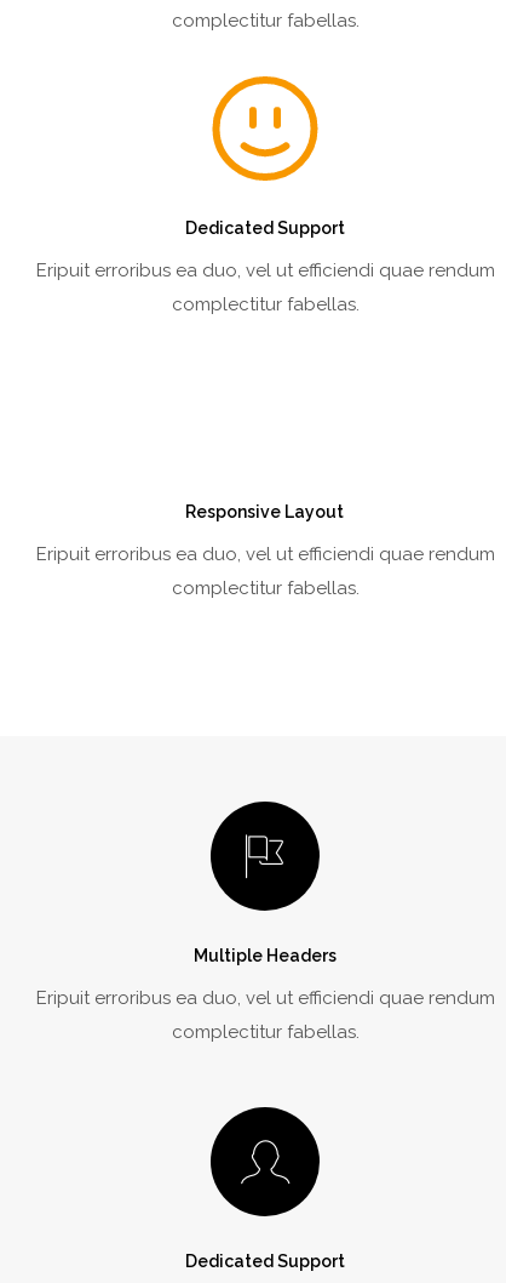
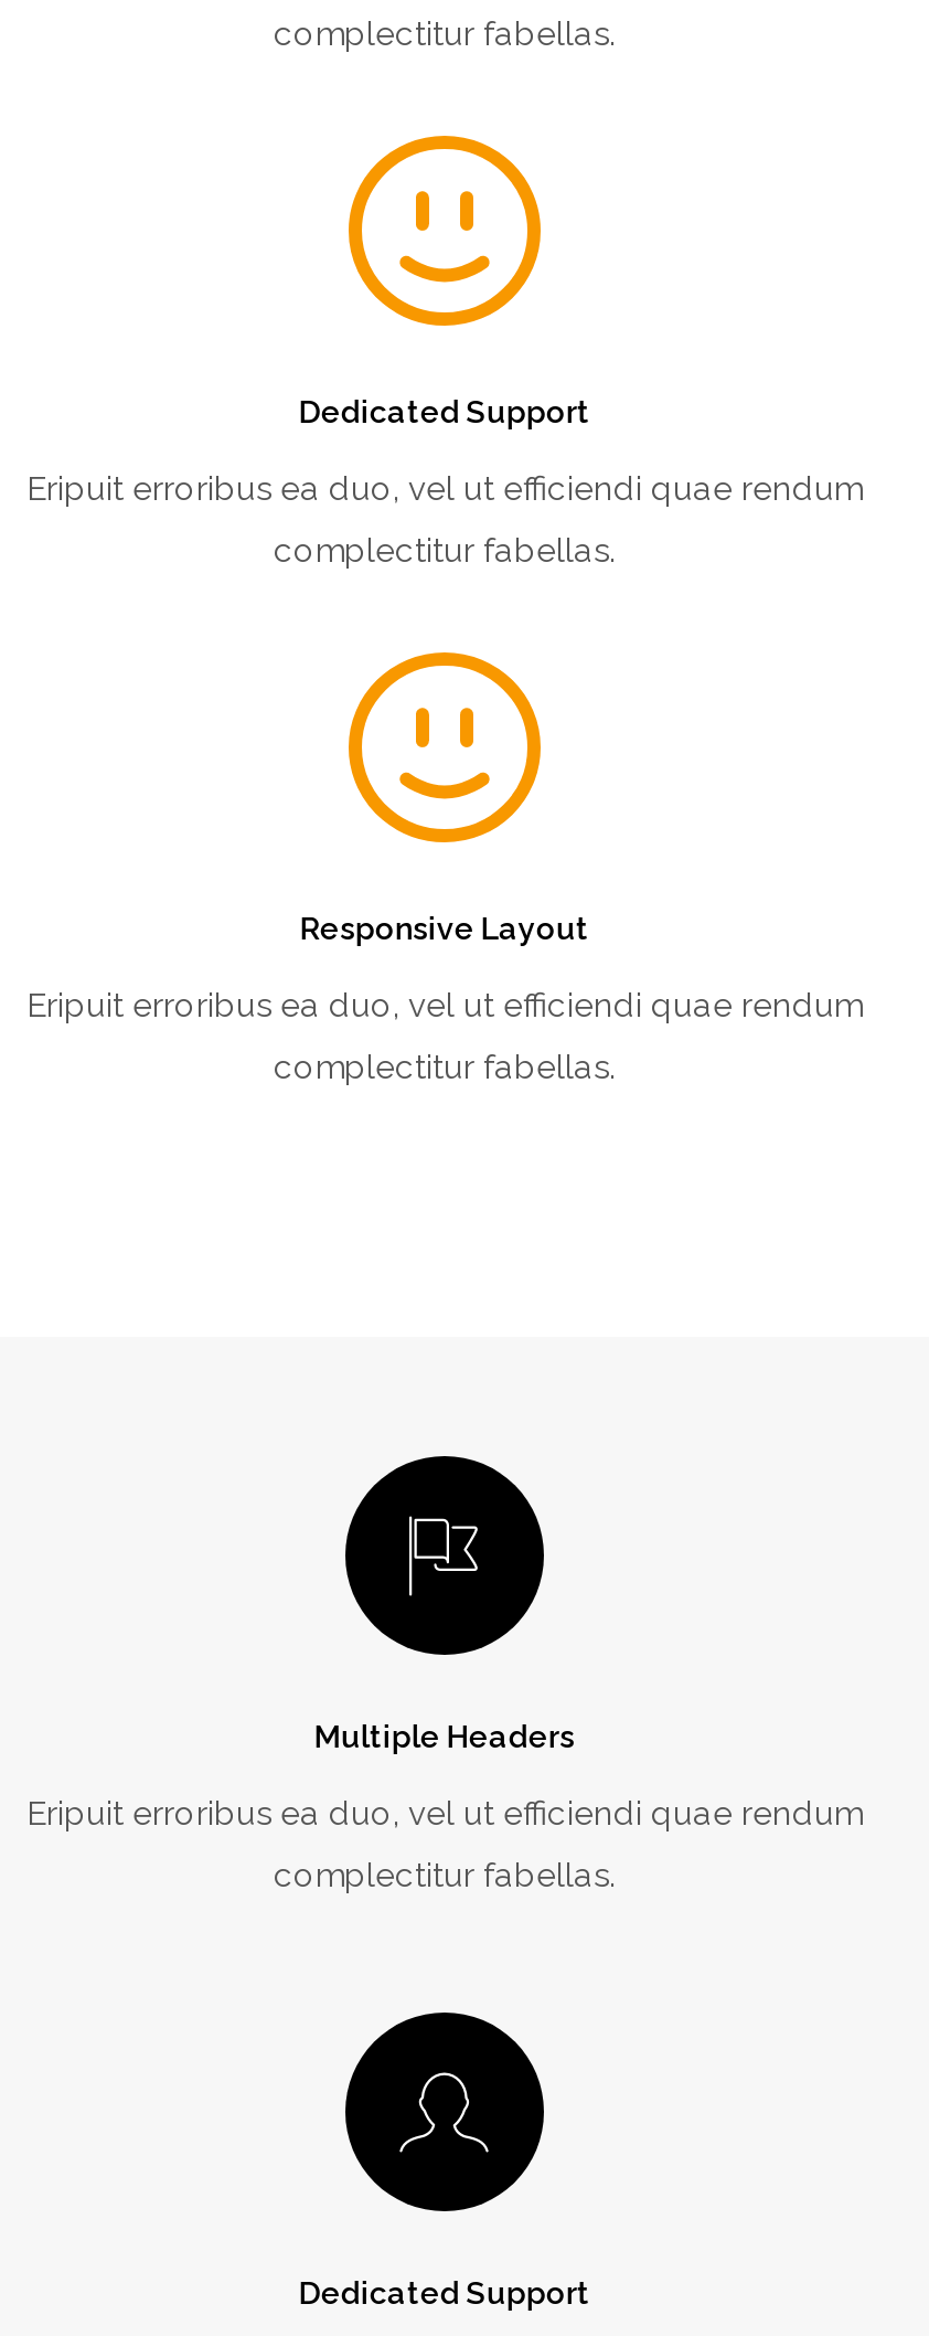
+ [image]
